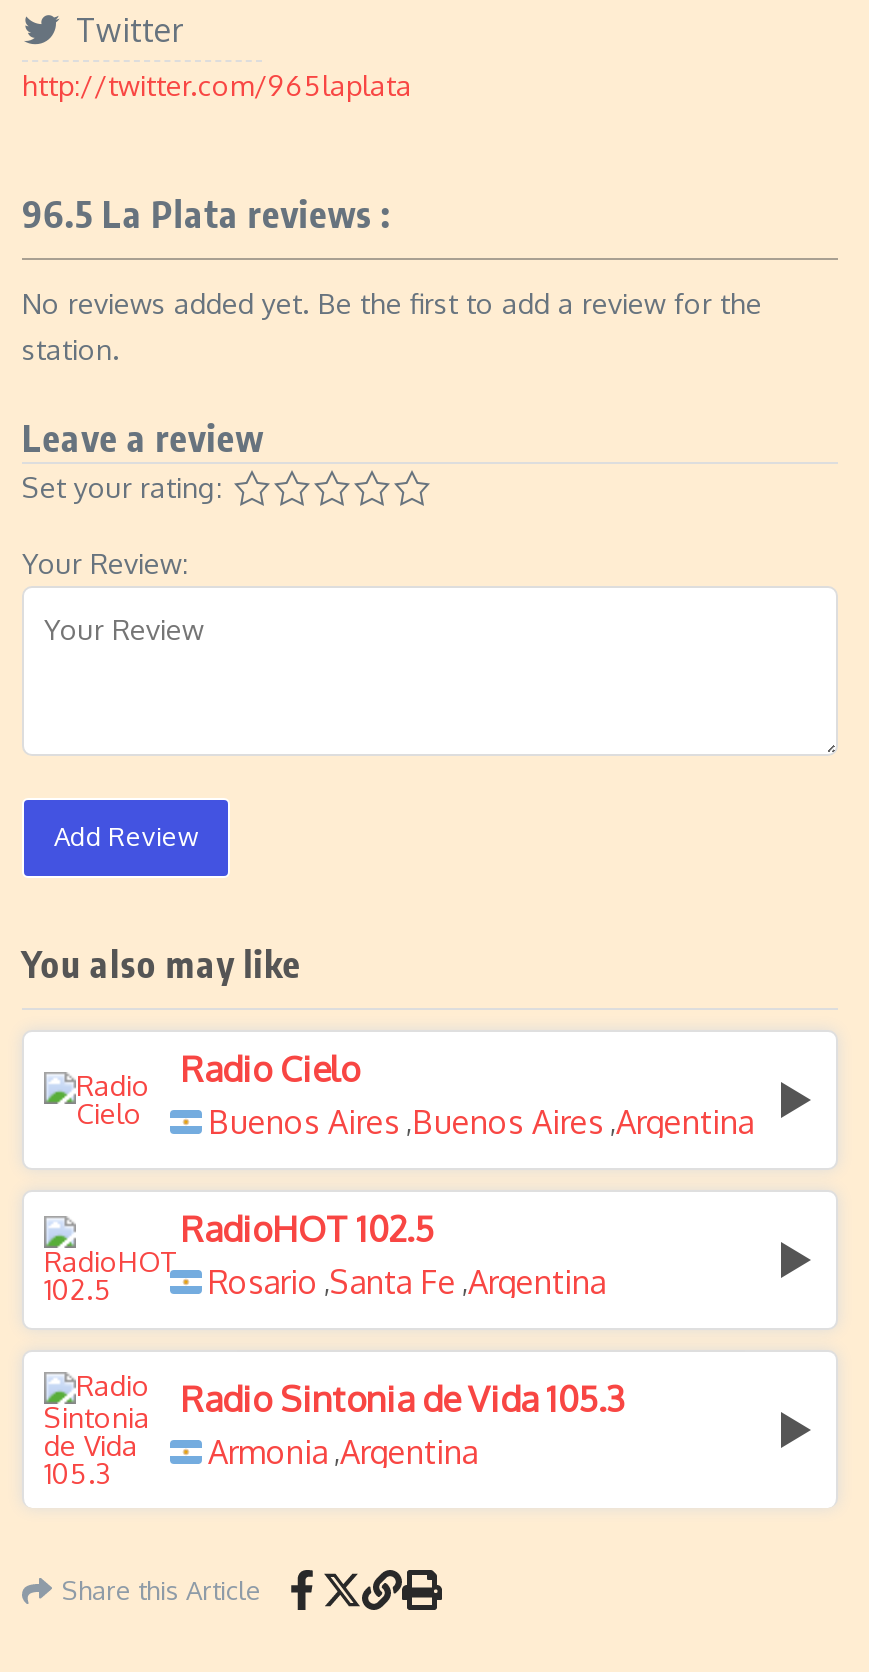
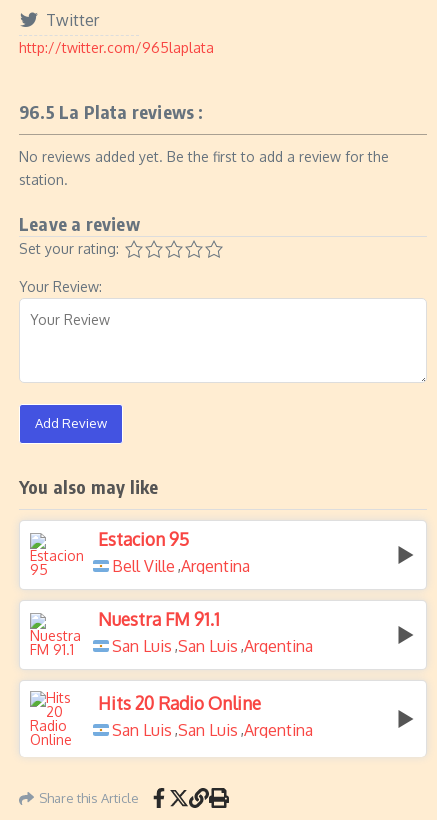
- [image]
- Radio Cielo
- Buenos Aires , Buenos Aires , Argentina
+ [image]
+ Estacion 95
+ Bell Ville , Argentina

- RadioHOT 102.5
- Rosario , Santa Fe , Argentina
+ Nuestra FM 91.1
+ San Luis , San Luis , Argentina

- [image]
- Radio Sintonia de Vida 105.3
- Armonia , Argentina
+ [image]
+ Hits 20 Radio Online
+ San Luis , San Luis , Argentina
